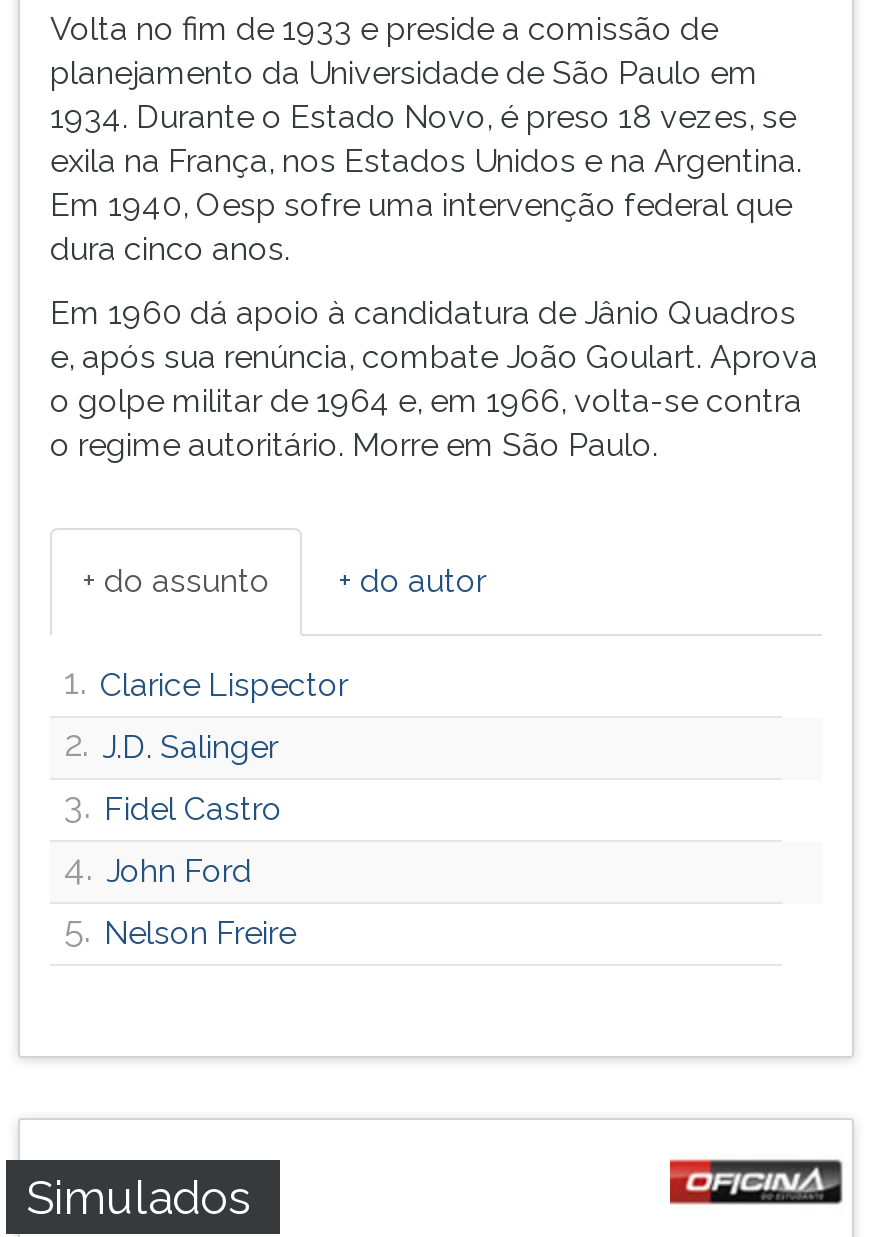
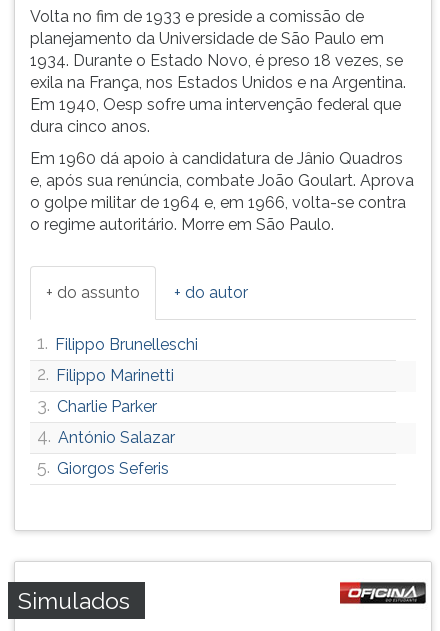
- 1. Clarice Lispector
- 2. J.D. Salinger
- 3. Fidel Castro
- 4. John Ford
- 5. Nelson Freire
+ 1. Filippo Brunelleschi
+ 2. Filippo Marinetti
+ 3. Charlie Parker
+ 4. António Salazar
+ 5. Giorgos Seferis
